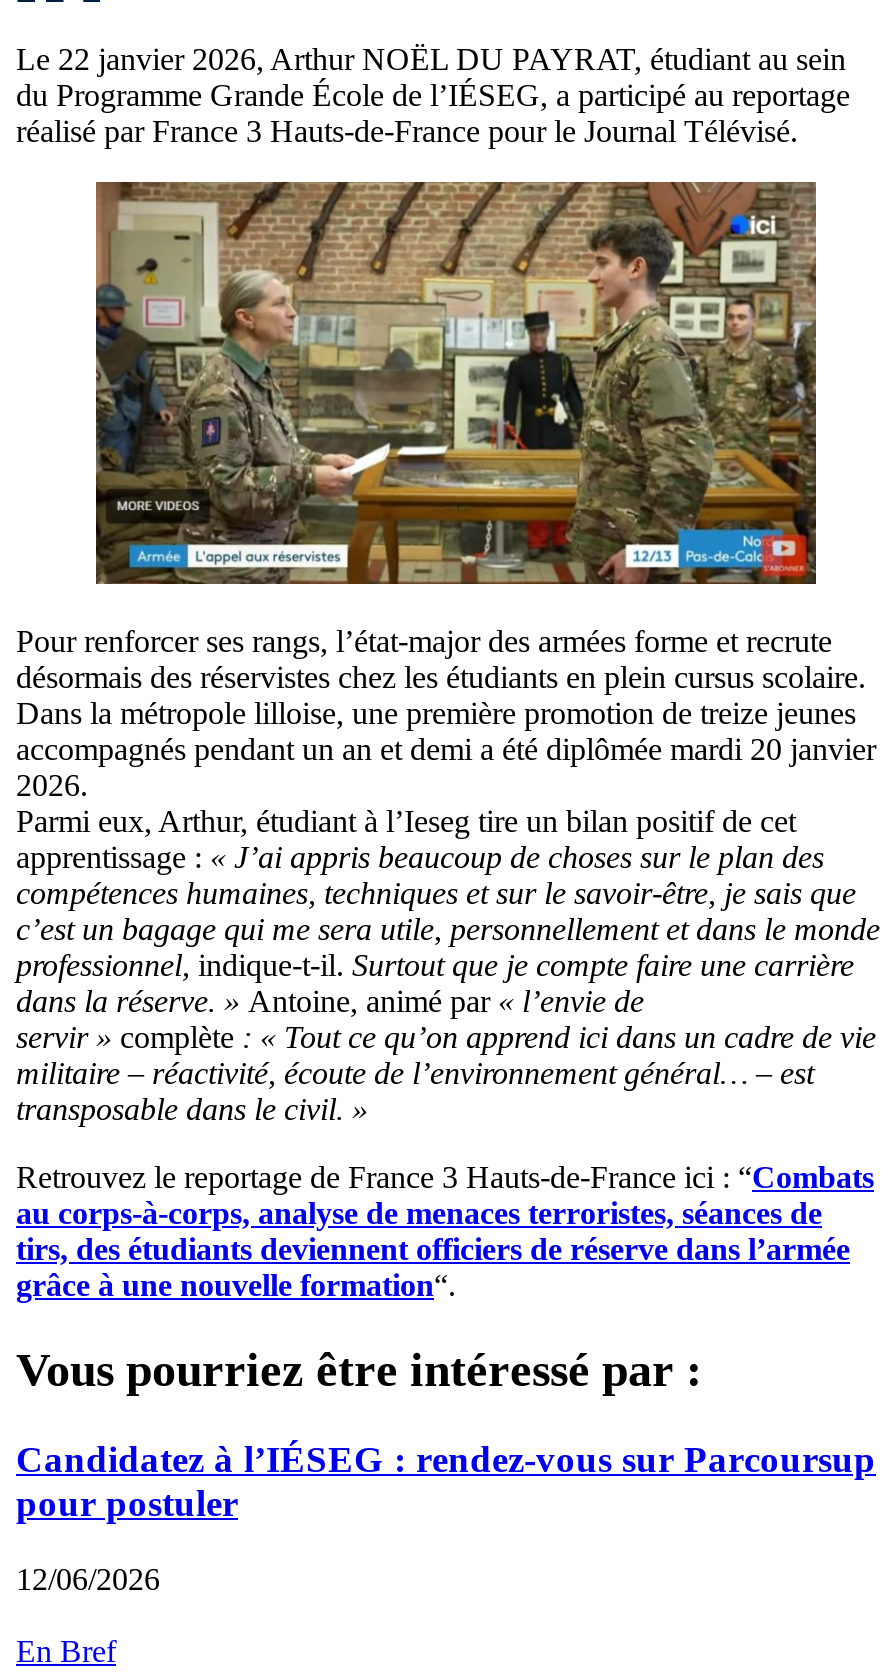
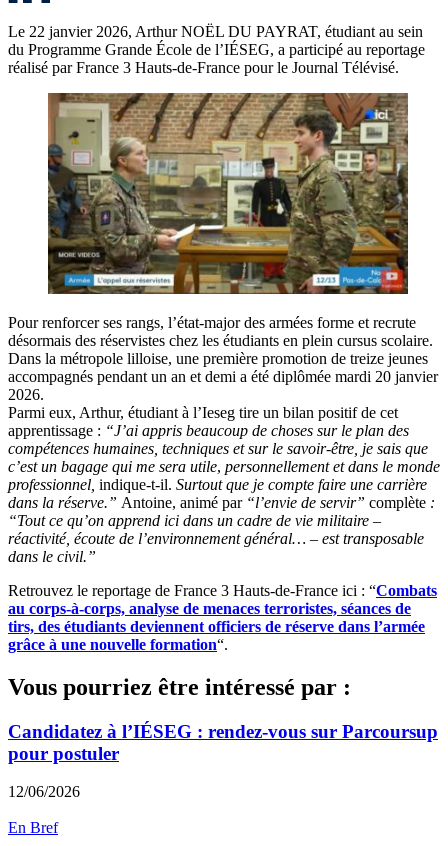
- apprentissage : « J’ai appris beaucoup de choses sur le plan des
+ apprentissage : “J’ai appris beaucoup de choses sur le plan des

- dans la réserve. » Antoine, animé par « l’envie de
- servir » complète: « Tout ce qu’on apprend ici dans un cadre de vie
- militaire – réactivité, écoute de l’environnement général… – est
- transposable dans le civil. »
+ dans la réserve.” Antoine, animé par “l’envie de servir” complète:
+ “Tout ce qu’on apprend ici dans un cadre de vie militaire –
+ réactivité, écoute de l’environnement général… – est transposable
+ dans le civil.”
